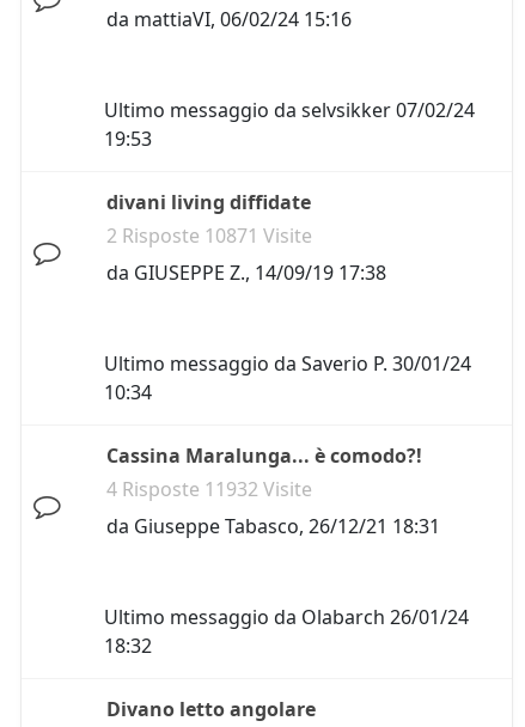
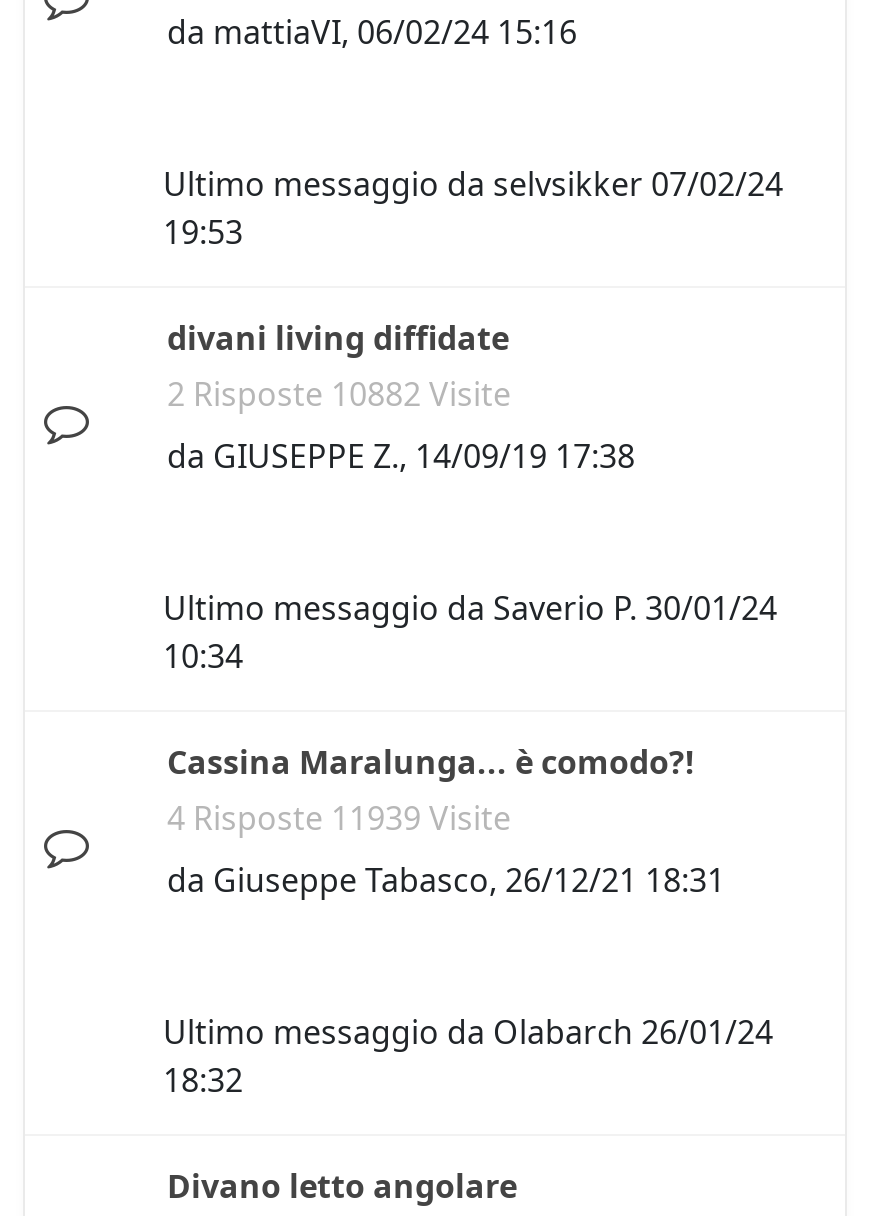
- 2 Risposte 10871 Visite
+ 2 Risposte 10882 Visite

- 4 Risposte 11932 Visite
+ 4 Risposte 11939 Visite
